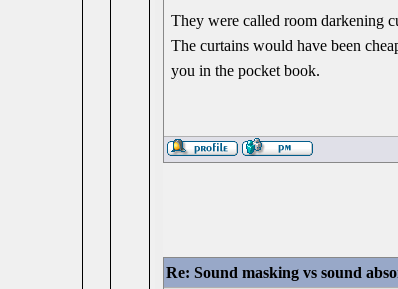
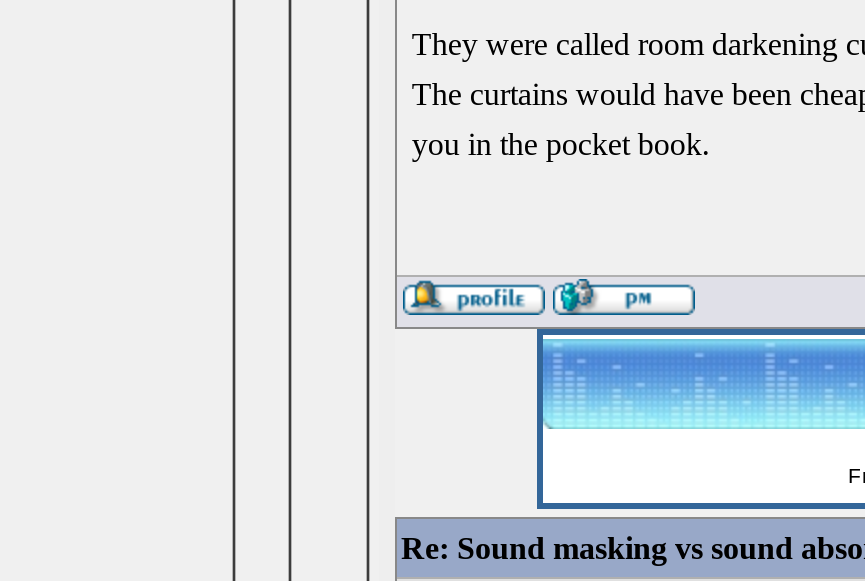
+ [image]
